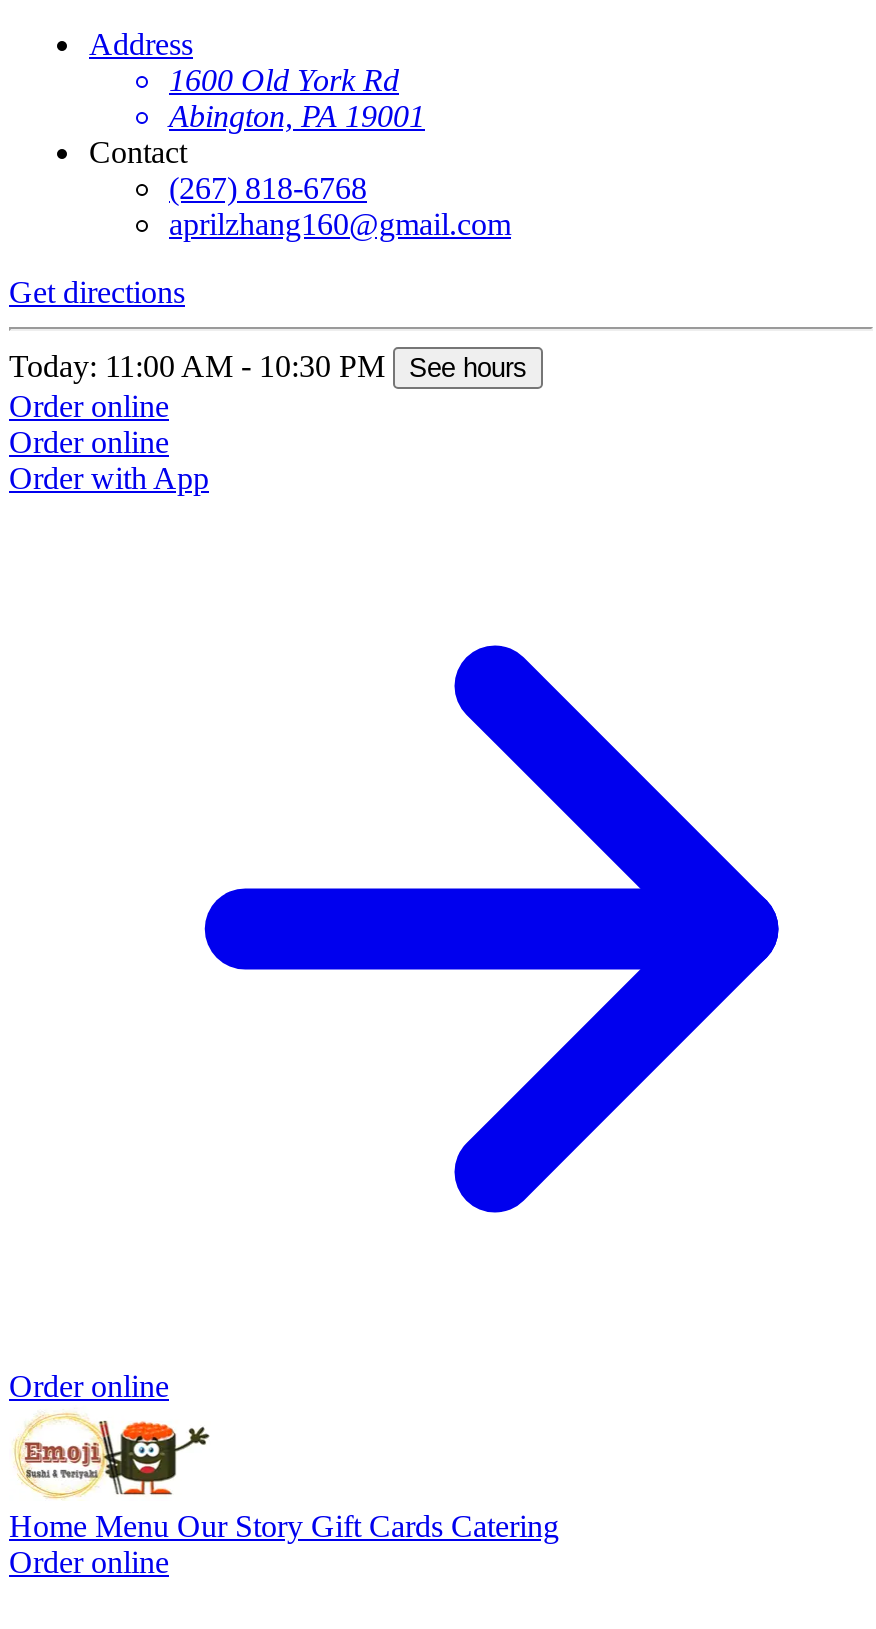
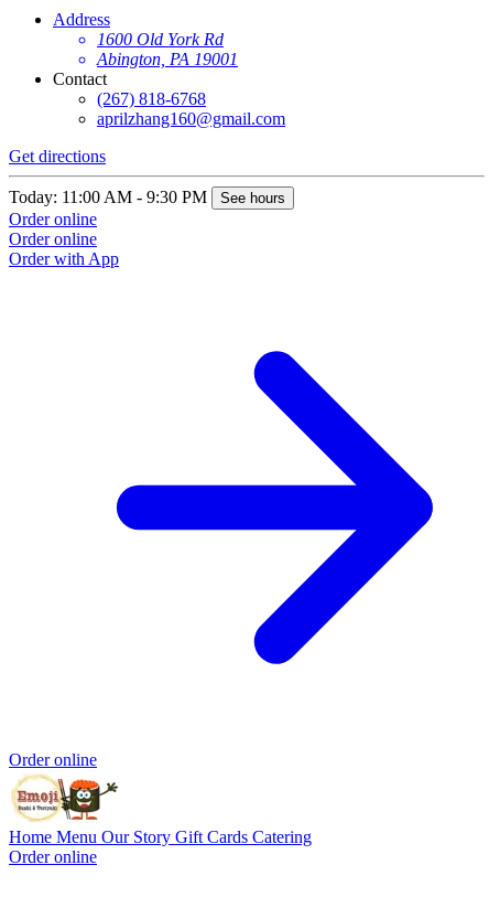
- Today: 11:00 AM - 10:30 PM See hours
+ Today: 11:00 AM - 9:30 PM See hours
